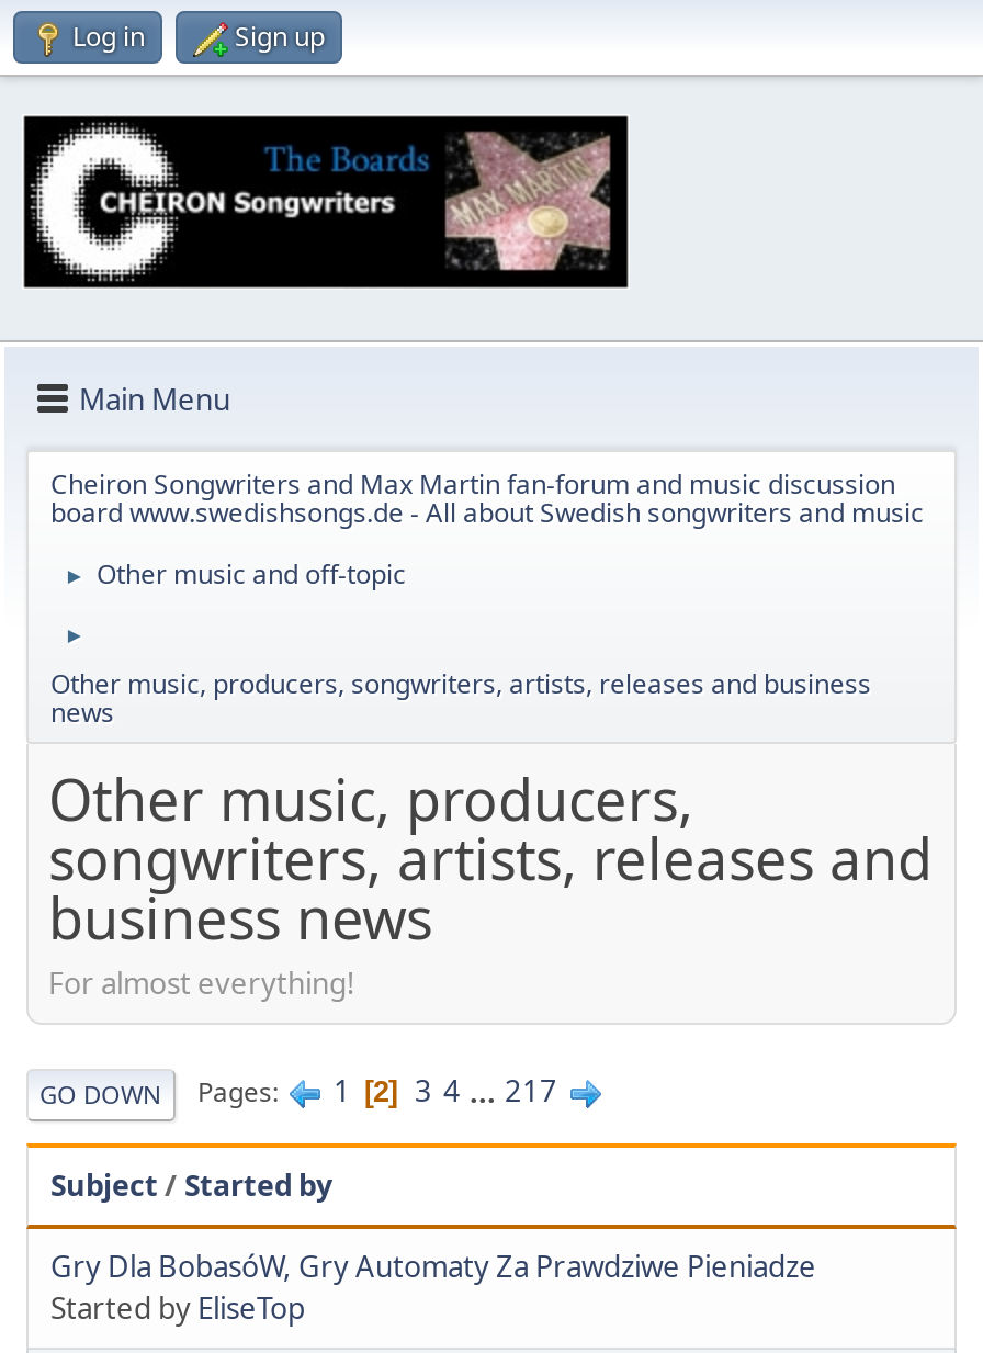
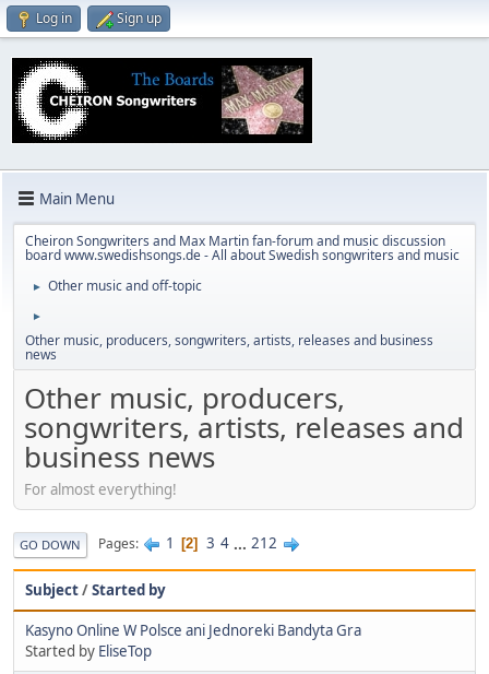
- GO DOWN Pages 1 2 3 4 ... 217
+ GO DOWN Pages 1 2 3 4 ... 212

- Gry Dla BobasóW, Gry Automaty Za Prawdziwe Pieniadze
+ Kasyno Online W Polsce ani Jednoreki Bandyta Gra
